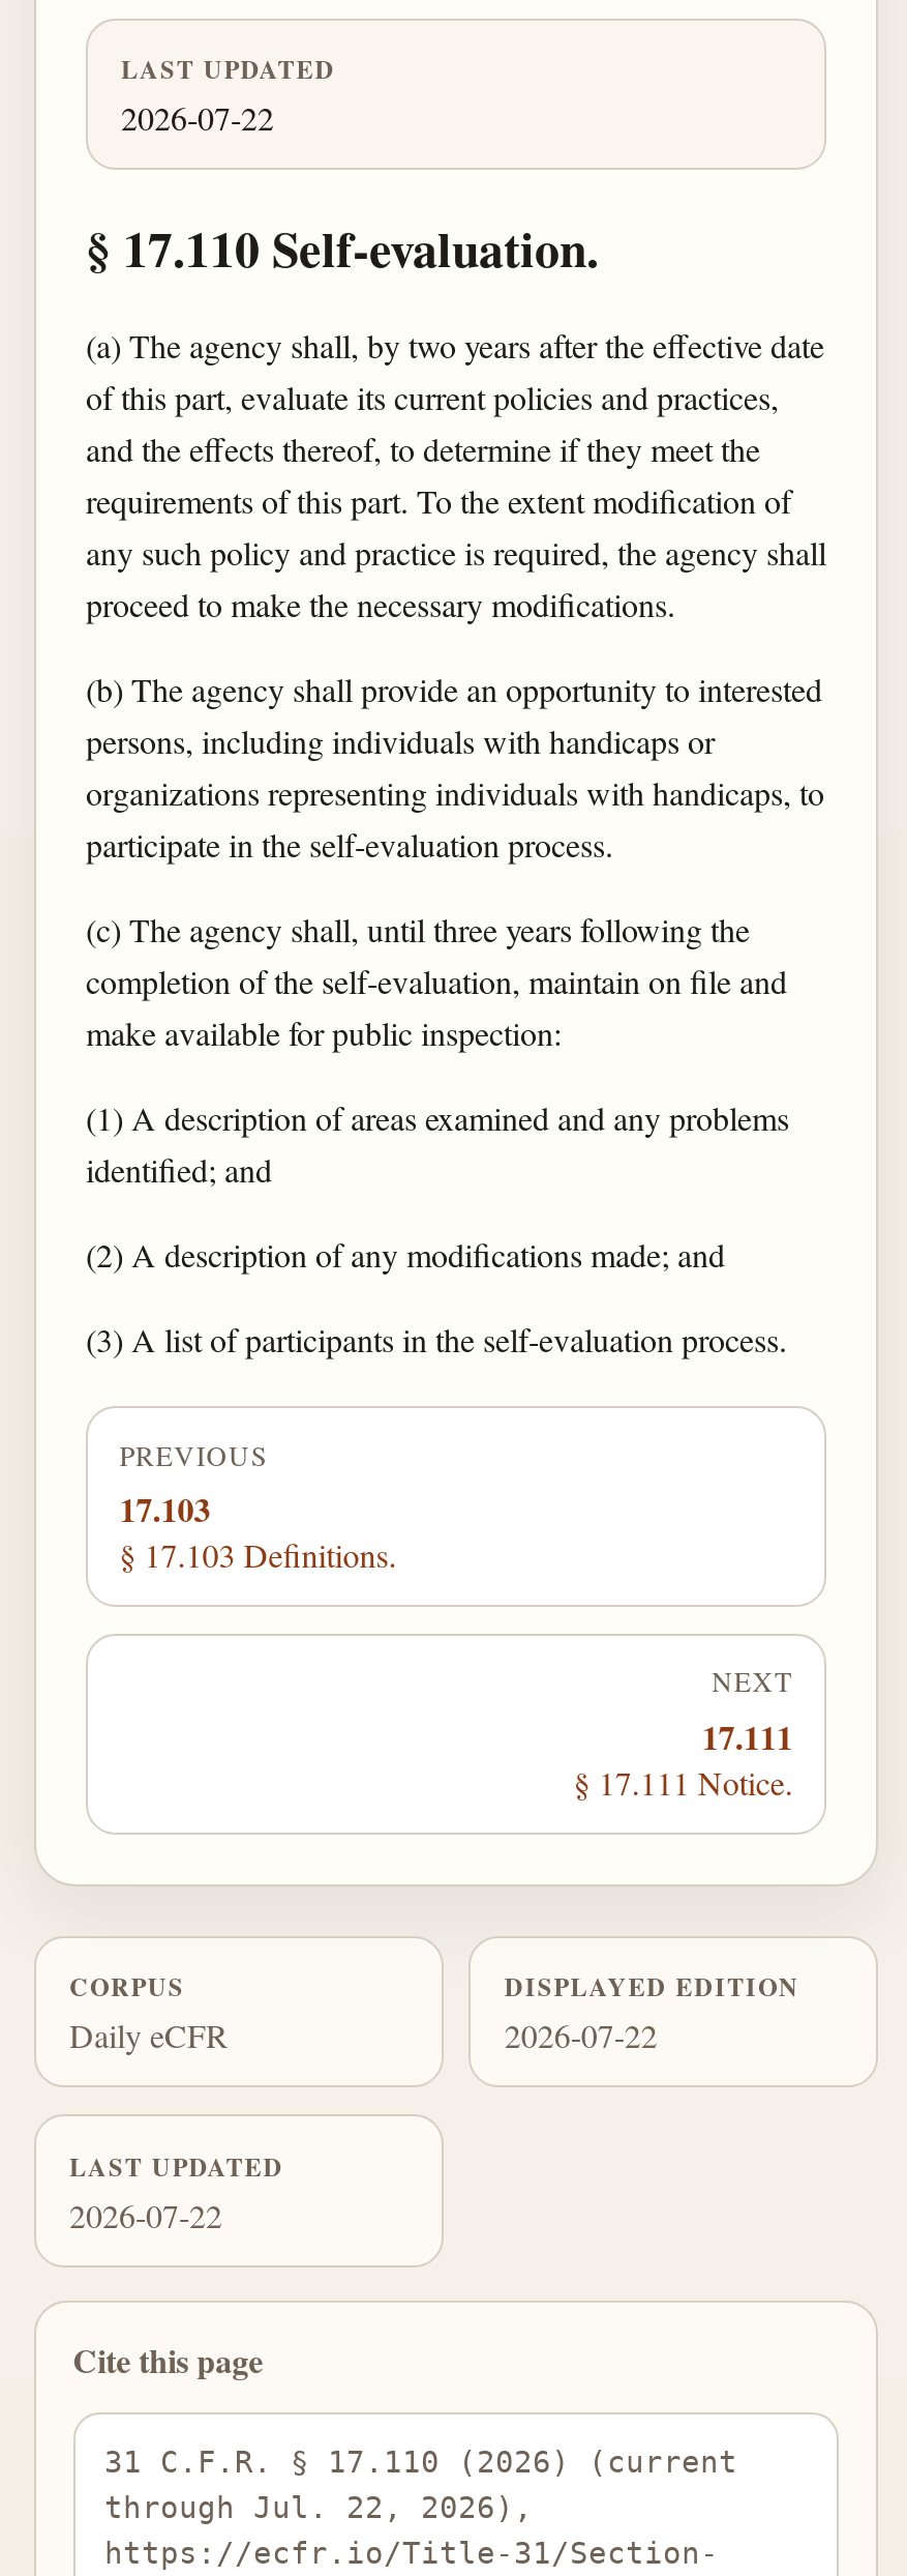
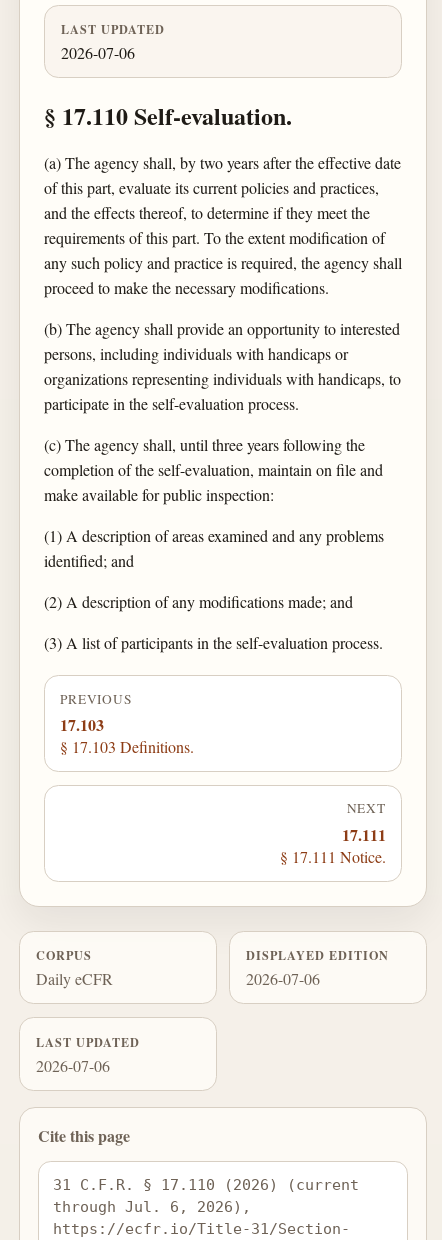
- 2026-07-22
+ 2026-07-06

- 2026-07-22
+ 2026-07-06

- 2026-07-22
+ 2026-07-06

- through Jul. 22, 2026),
+ through Jul. 6, 2026),
